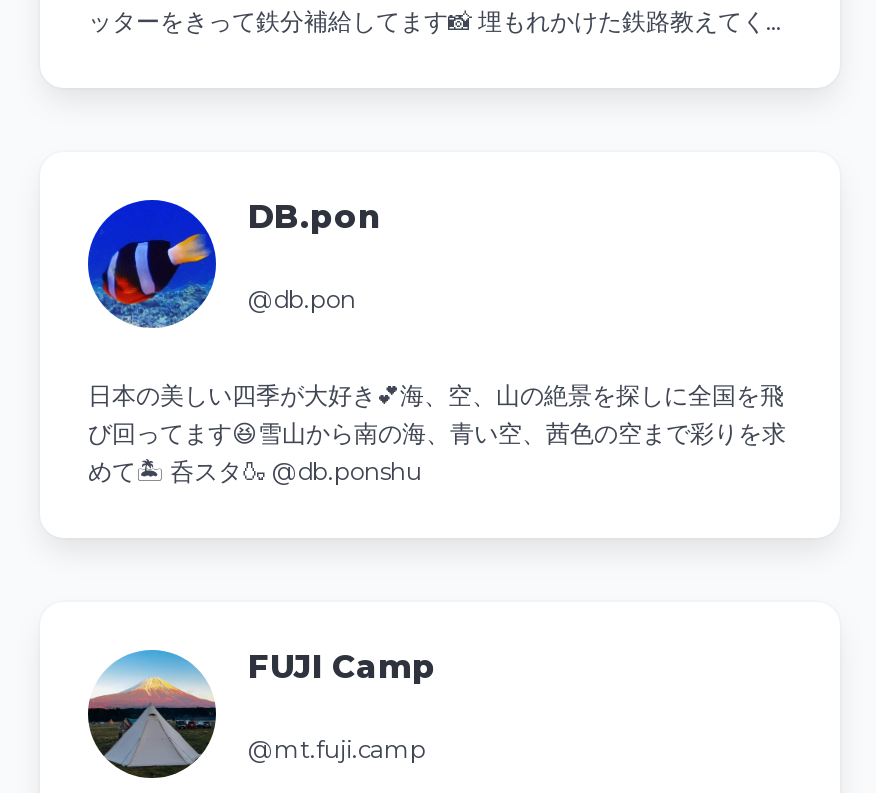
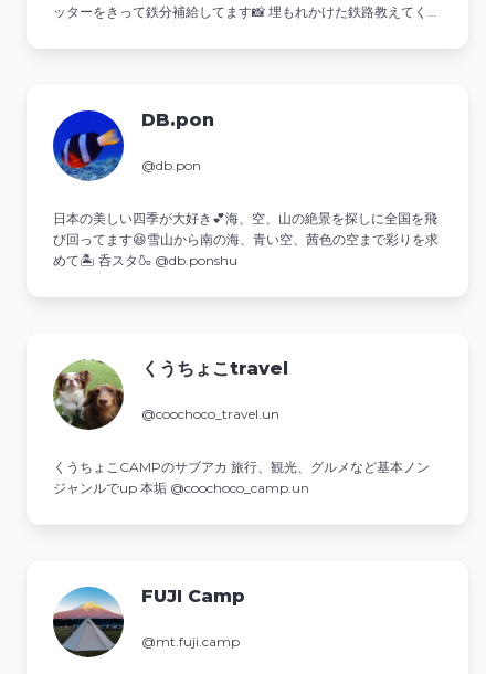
+ [image]
+ くうちょこtravel
+ @coochoco_travel.un
+ くうちょこCAMPのサブアカ 旅行、観光、グルメなど基本ノン
+ ジャンルでup 本垢 @coochoco_camp.un
